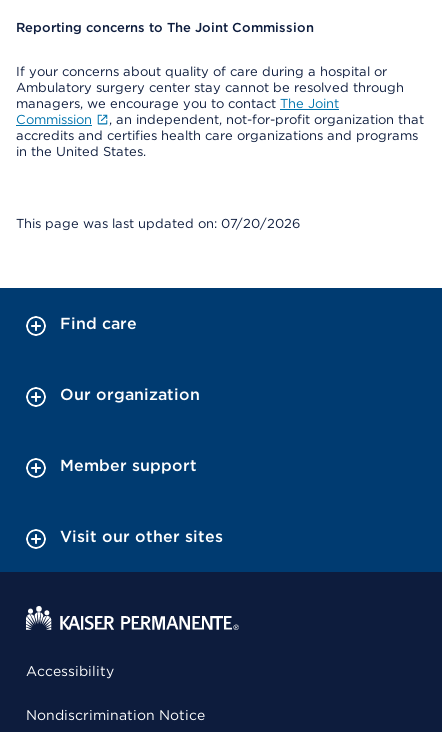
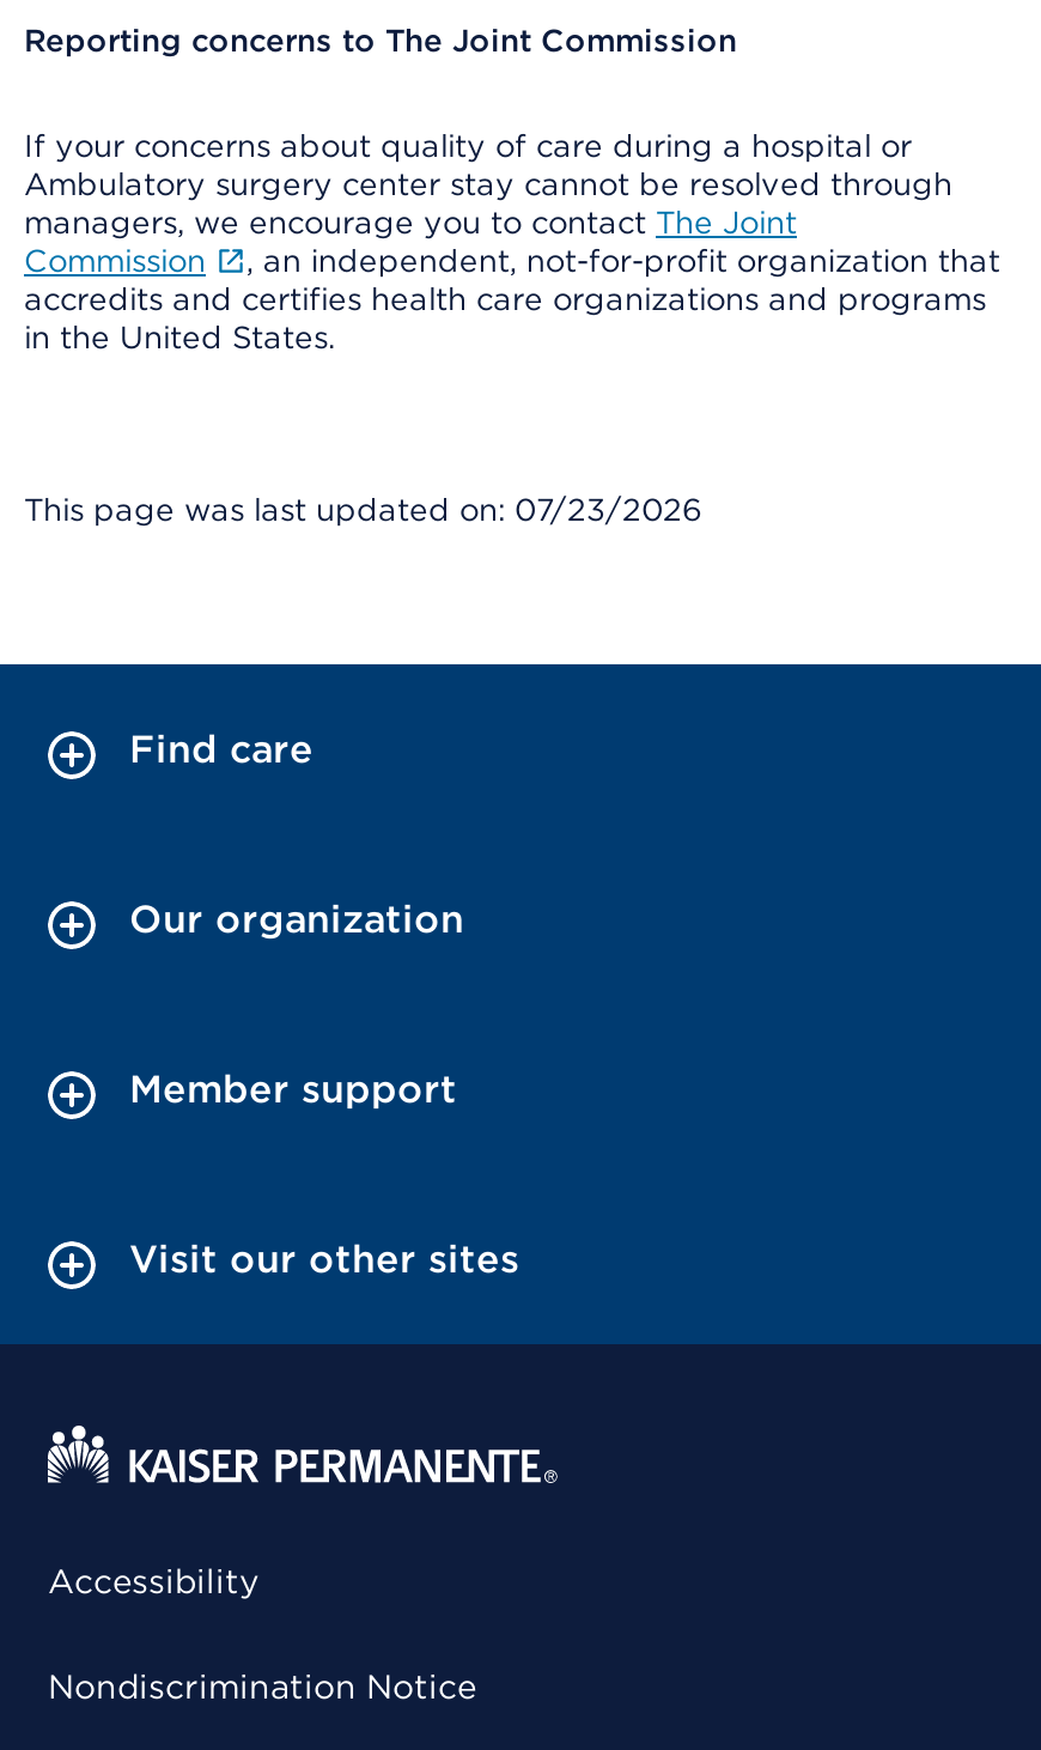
- This page was last updated on: 07/20/2026
+ This page was last updated on: 07/23/2026
